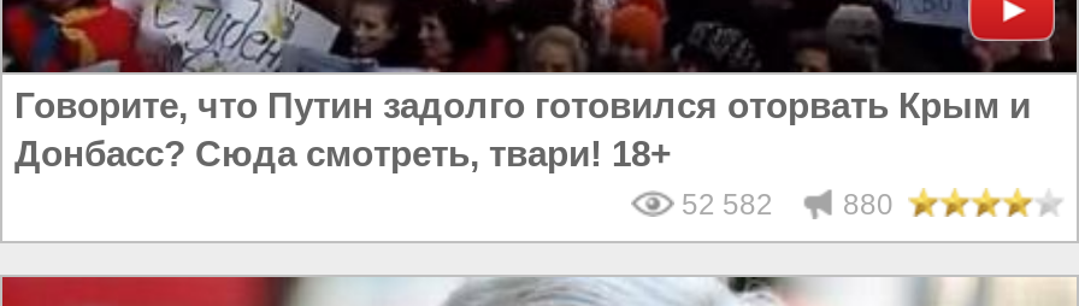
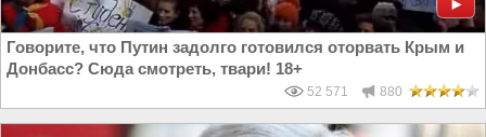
- 52 582 880
+ 52 571 880
